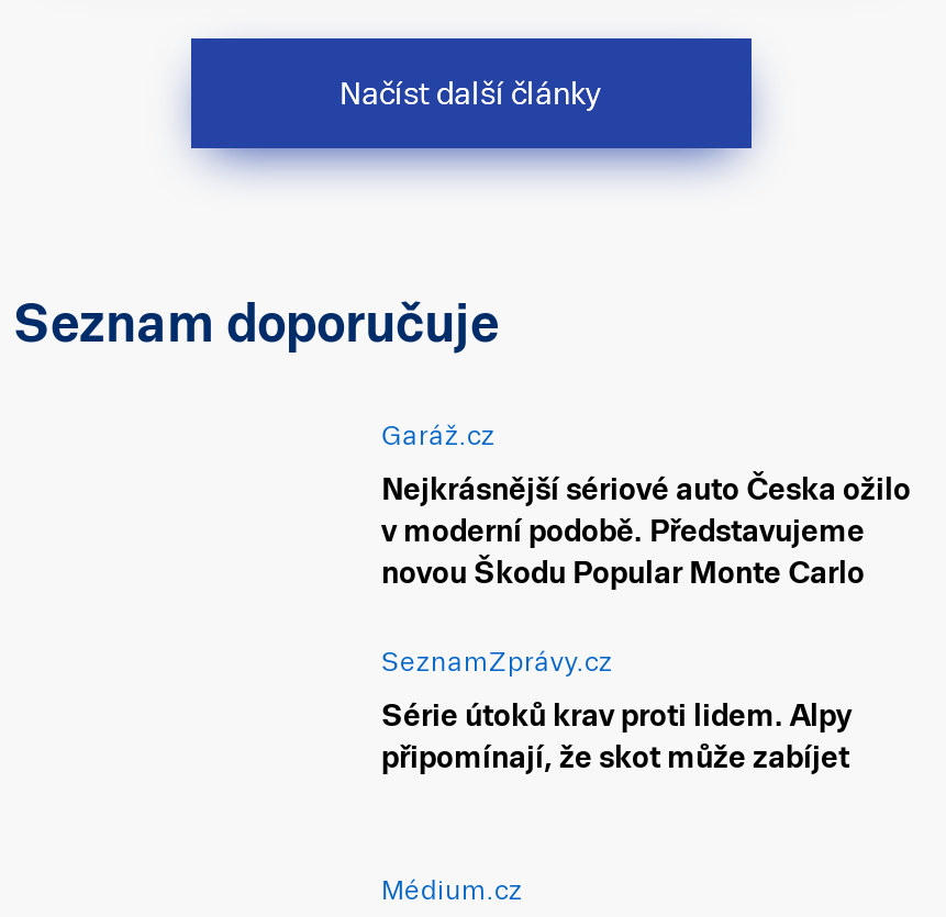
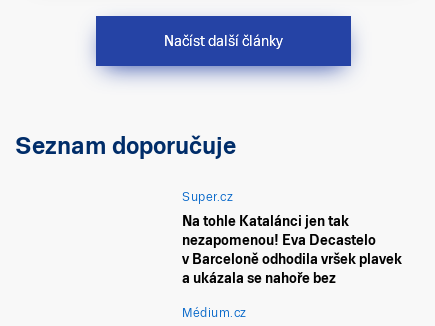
- Garáž.cz
- Nejkrásnější sériové auto Česka ožilo
- v moderní podobě. Představujeme
- novou Škodu Popular Monte Carlo
- SeznamZprávy.cz
- Série útoků krav proti lidem. Alpy
- připomínají, že skot může zabíjet
+ Super.cz
+ Na tohle Katalánci jen tak
+ nezapomenou! Eva Decastelo
+ v Barceloně odhodila vršek plavek
+ a ukázala se nahoře bez
